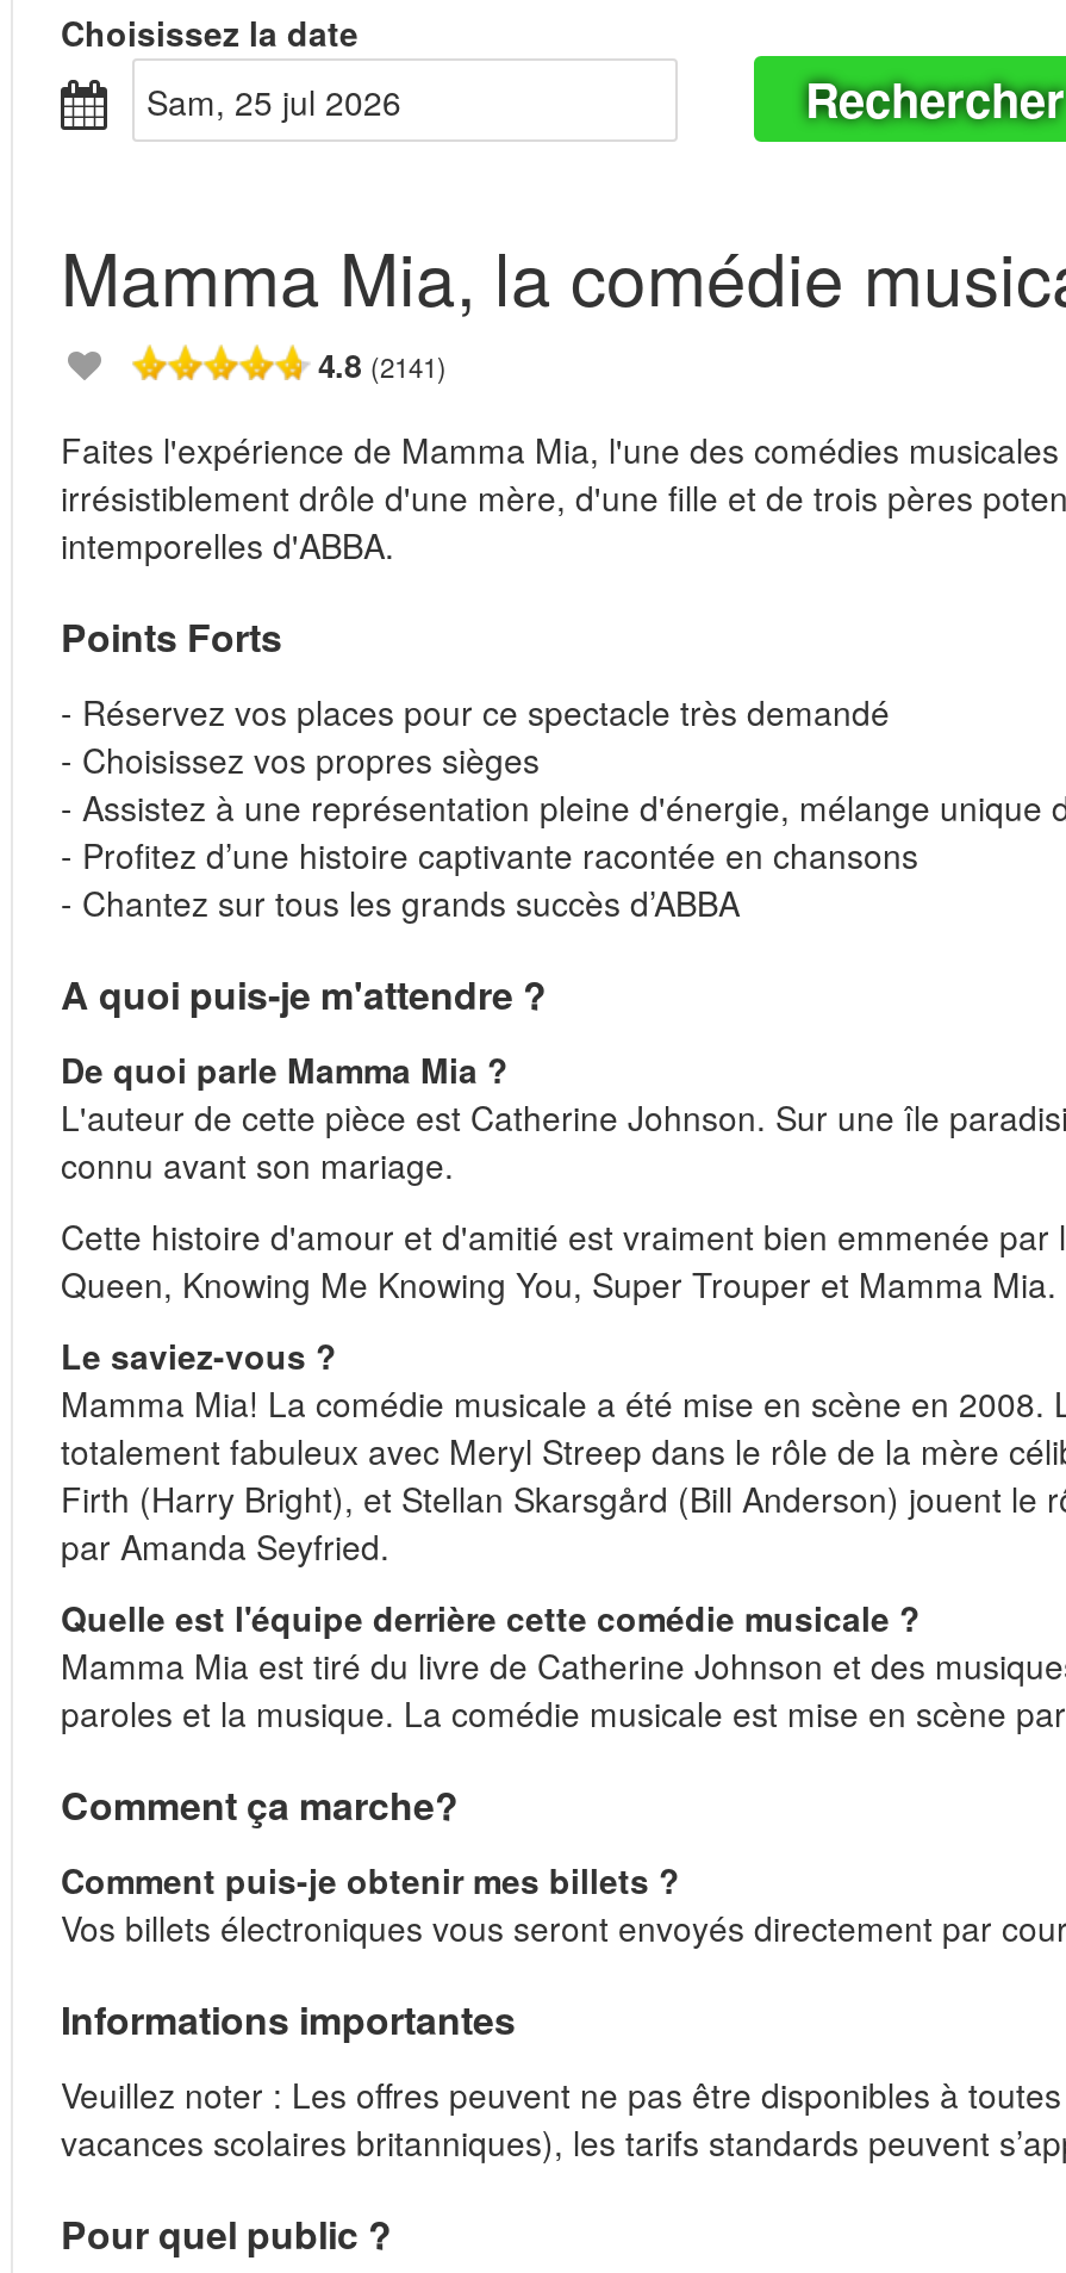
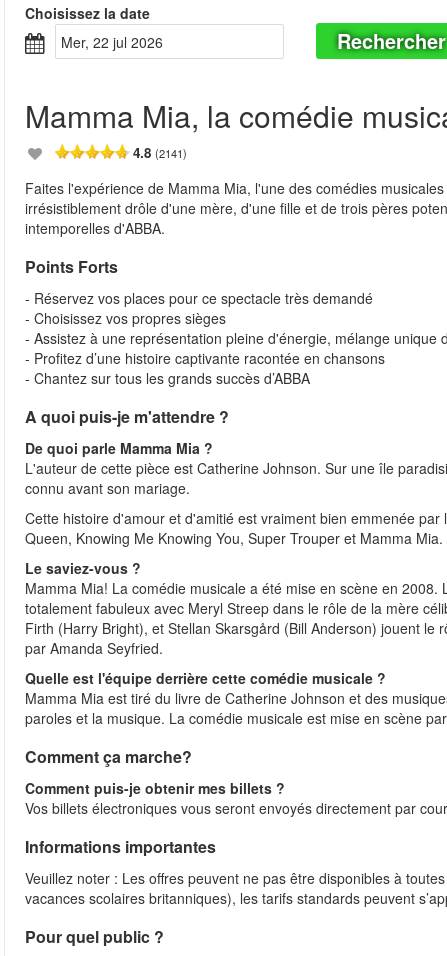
- sam, 25 jul 2026
+ mer, 22 jul 2026
